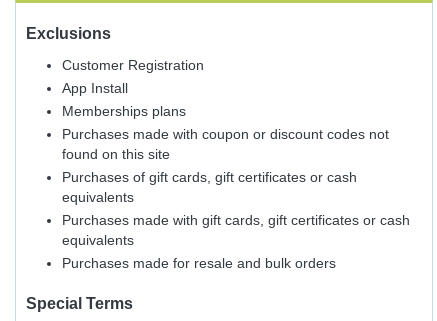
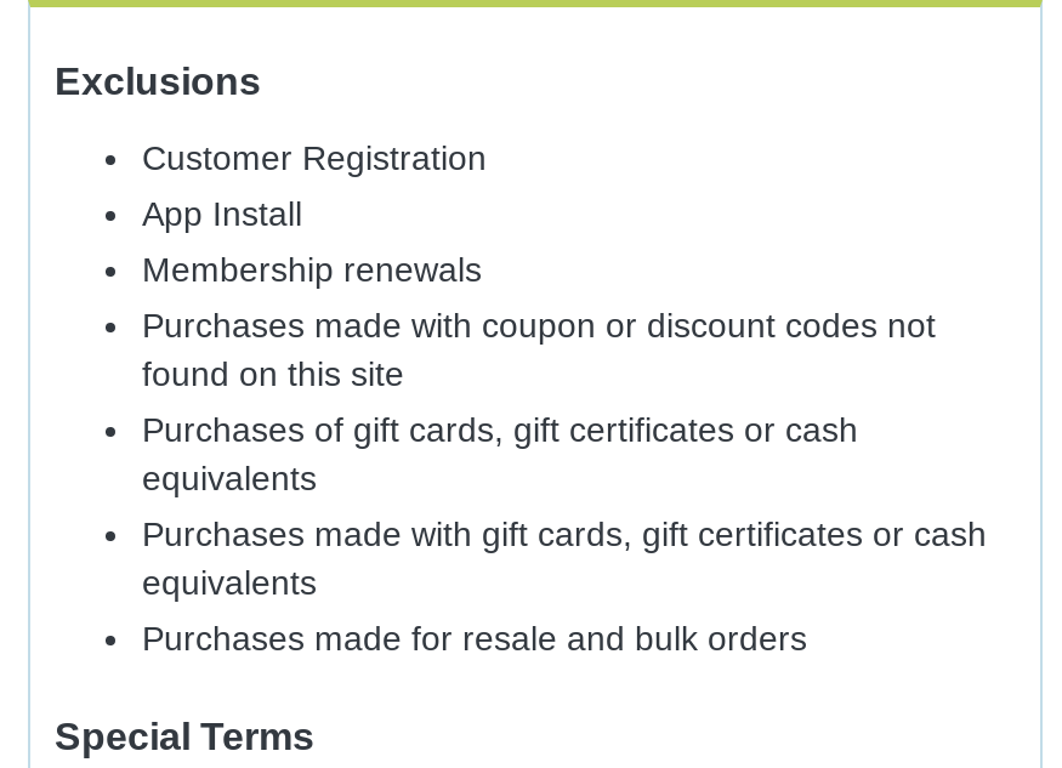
- Memberships plans
+ Membership renewals
